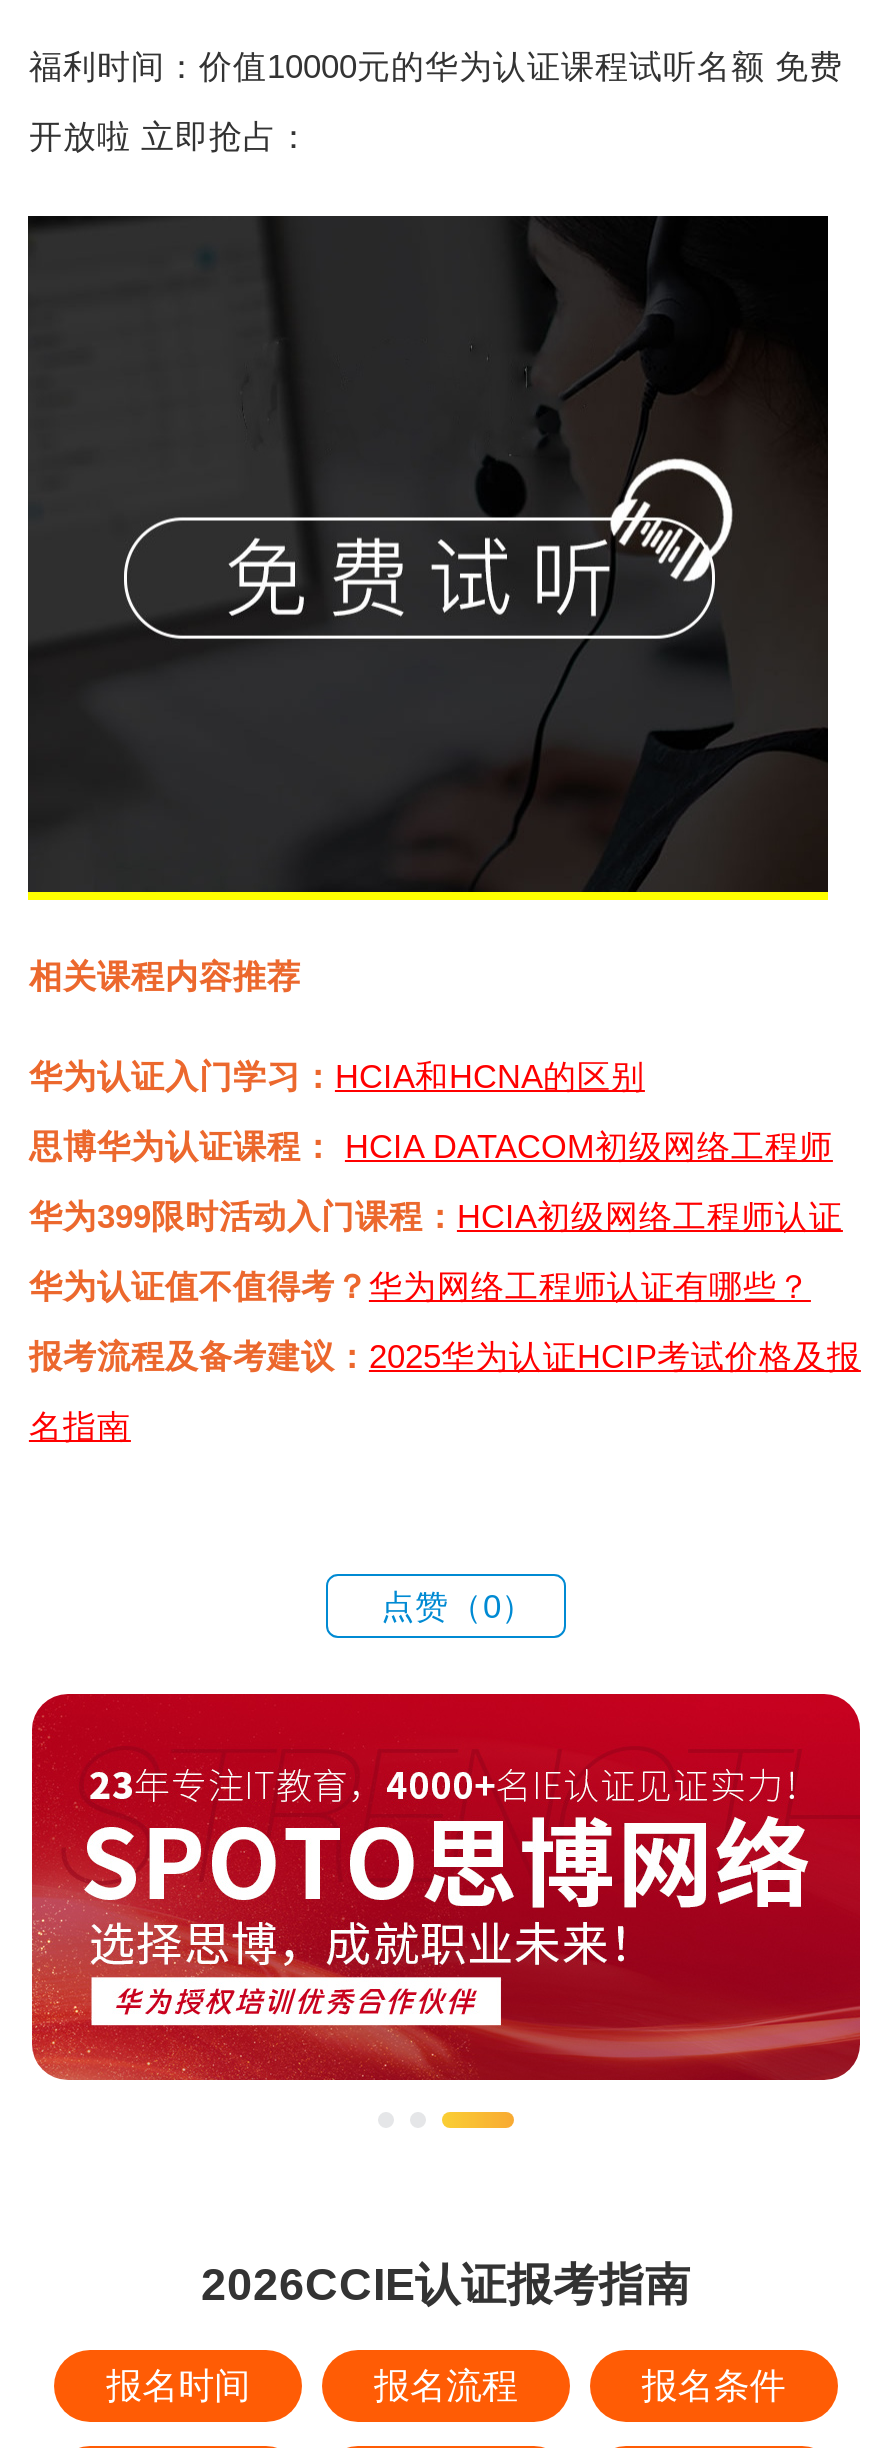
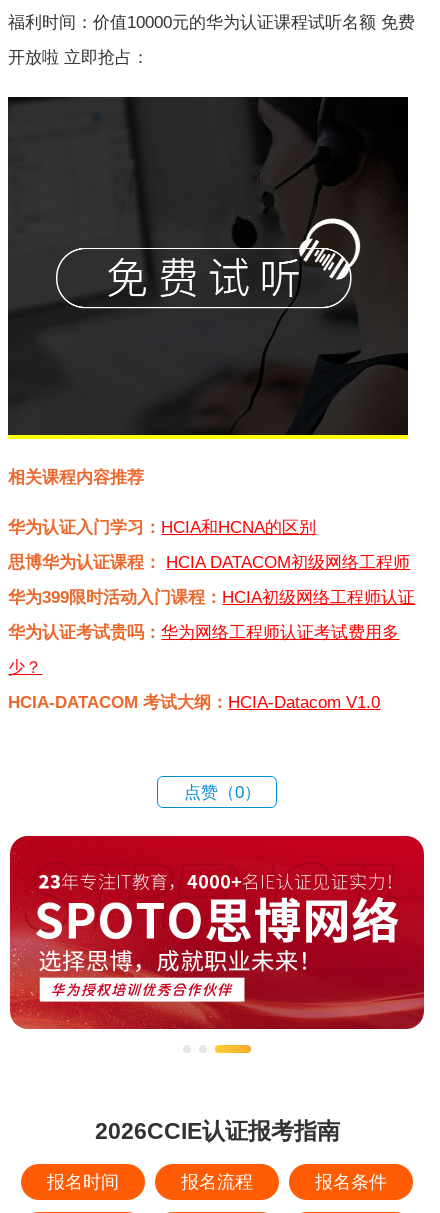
- 华为认证值不值得考？华为网络工程师认证有哪些？
+ 华为认证考试贵吗：华为网络工程师认证考试费用多

- 报考流程及备考建议：2025华为认证HCIP考试价格及报
+ 少？

- 名指南
+ HCIA-DATACOM 考试大纲：HCIA-Datacom V1.0
